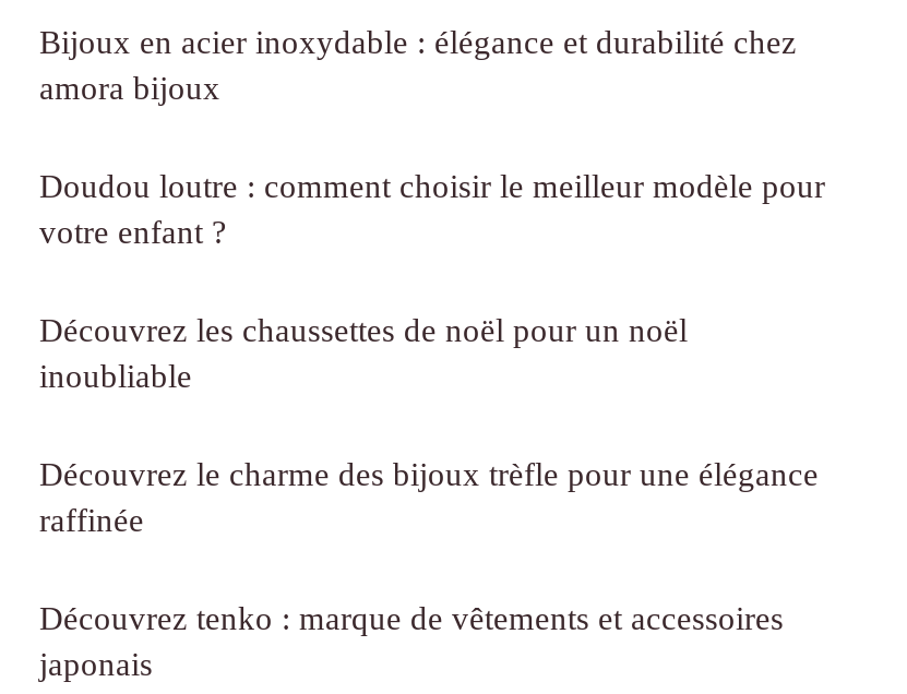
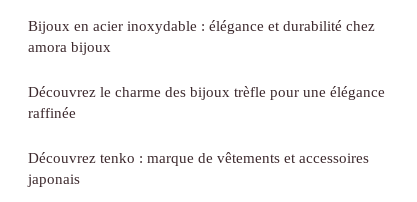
- Doudou loutre : comment choisir le meilleur modèle pour
- votre enfant ?
- Découvrez les chaussettes de noël pour un noël
- inoubliable
